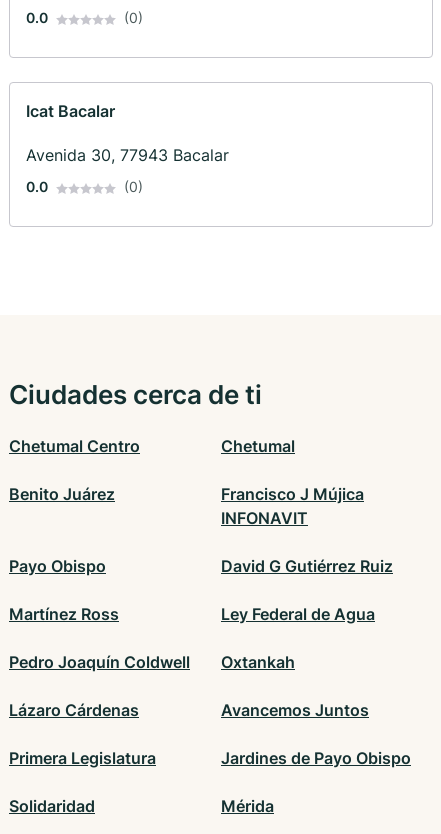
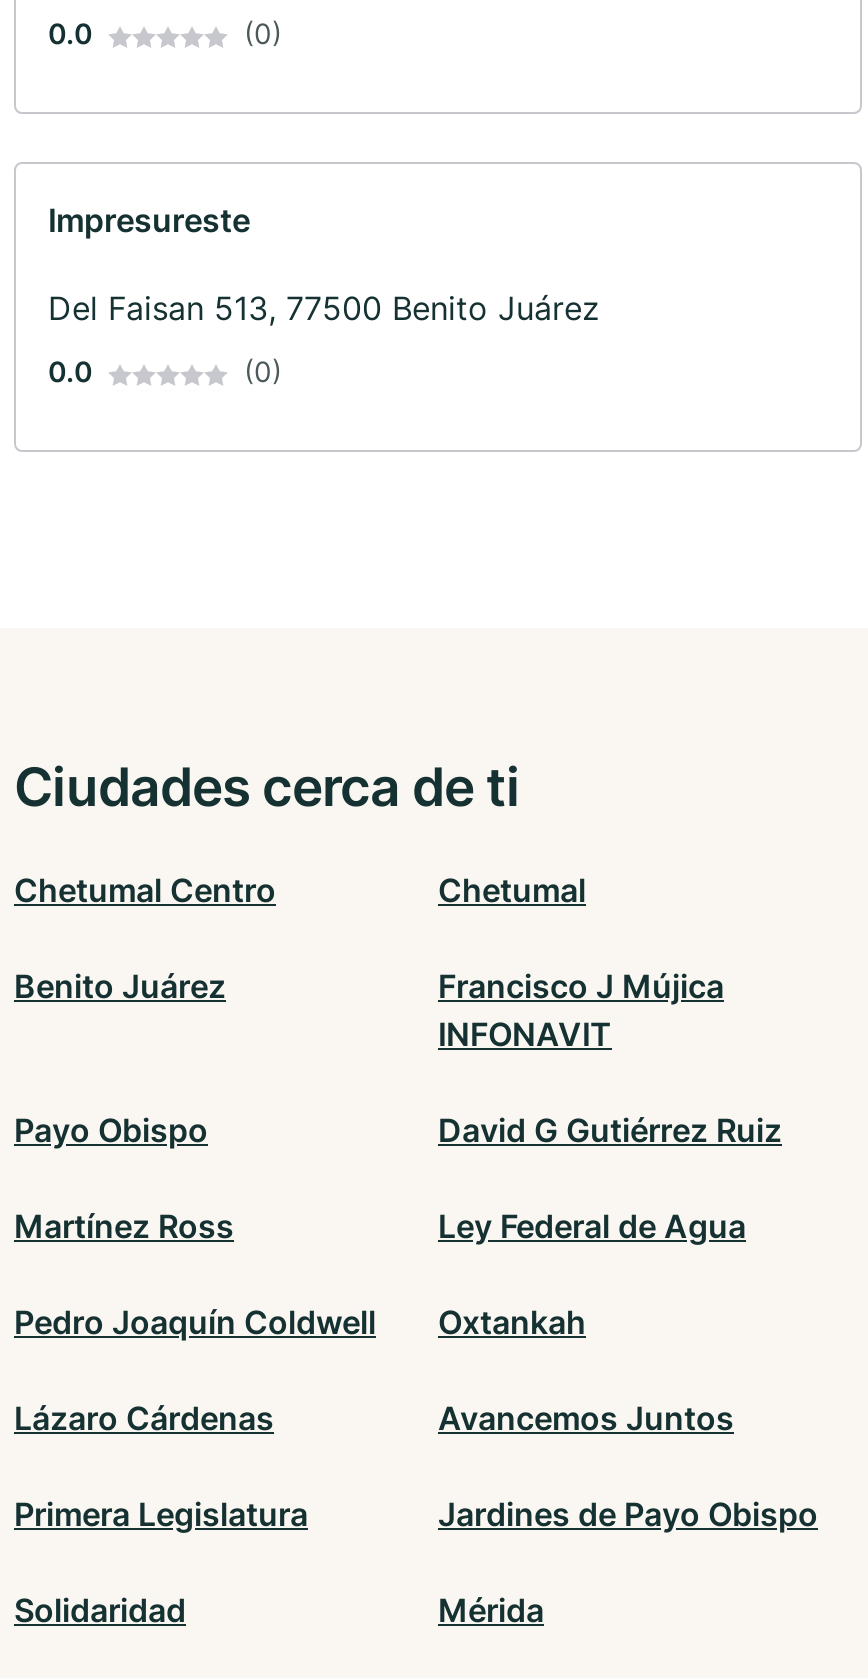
- Icat Bacalar
+ Impresureste

- Avenida 30, 77943 Bacalar
+ Del Faisan 513, 77500 Benito Juárez
